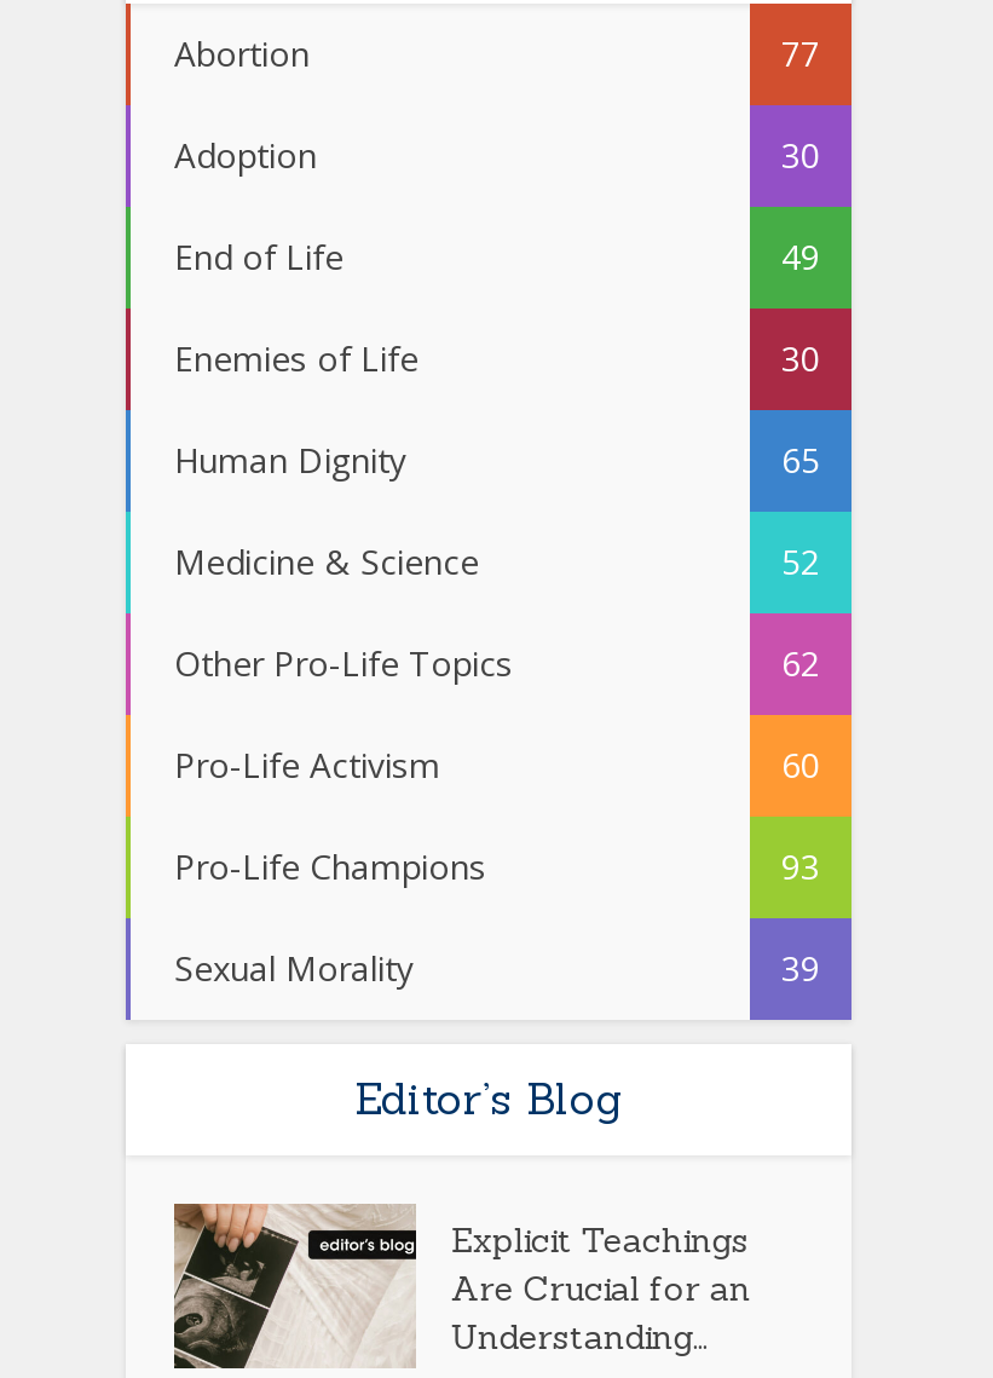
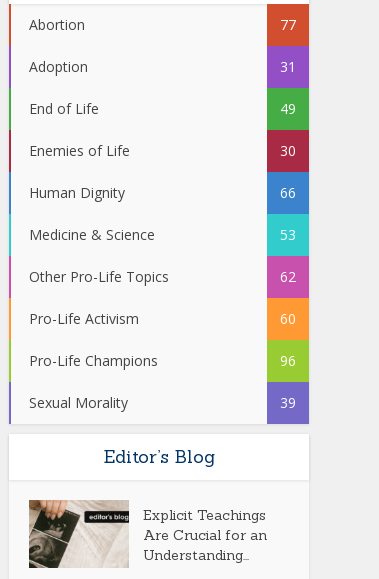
- 30
+ 31

- 65
+ 66

- 52
+ 53

- 93
+ 96
